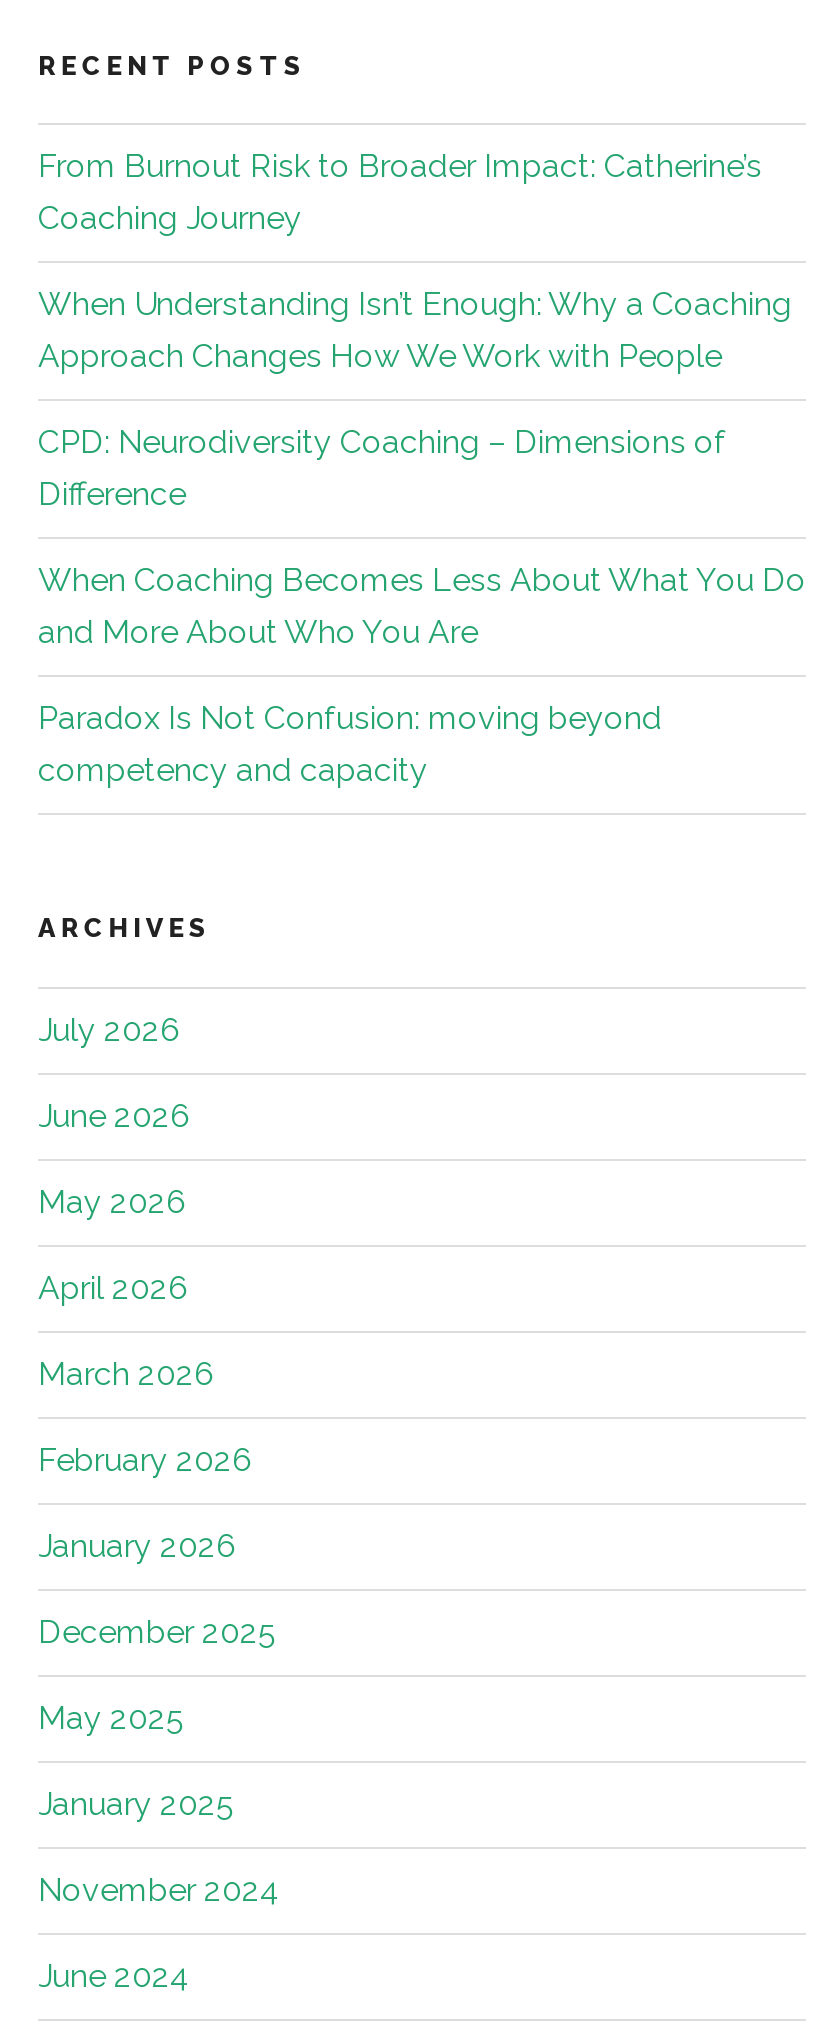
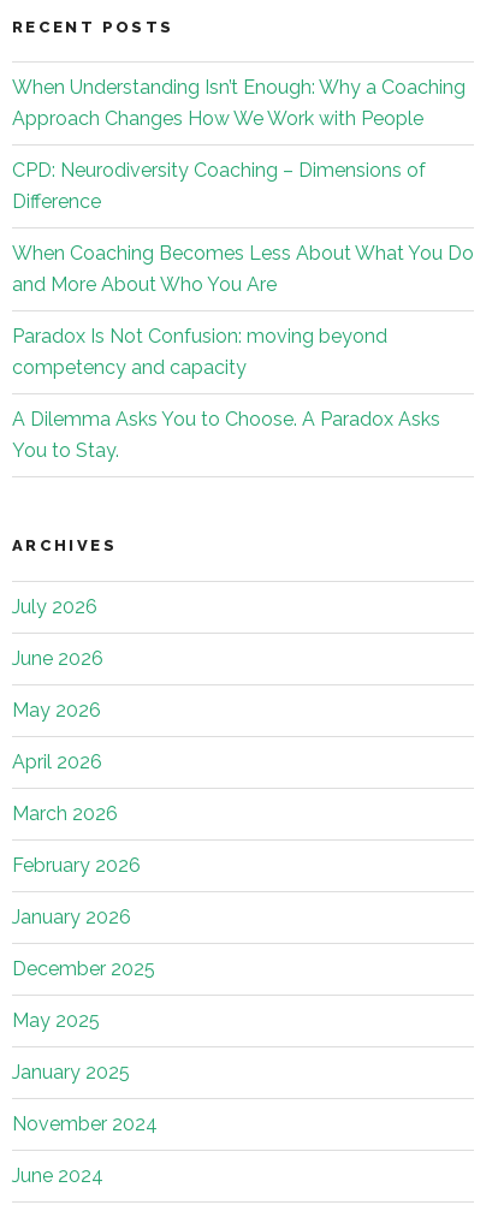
- From Burnout Risk to Broader Impact: Catherine’s
- Coaching Journey

moved up: When Understanding Isn’t Enough: Why a Coaching | Approach Changes How We Work with People | CPD: Neurodiversity Coaching – Dimensions of | Difference | When Coaching Becomes Less About What You Do | and More About Who You Are | Paradox Is Not Confusion: moving beyond | competency and capacity

+ A Dilemma Asks You to Choose. A Paradox Asks
+ You to Stay.
